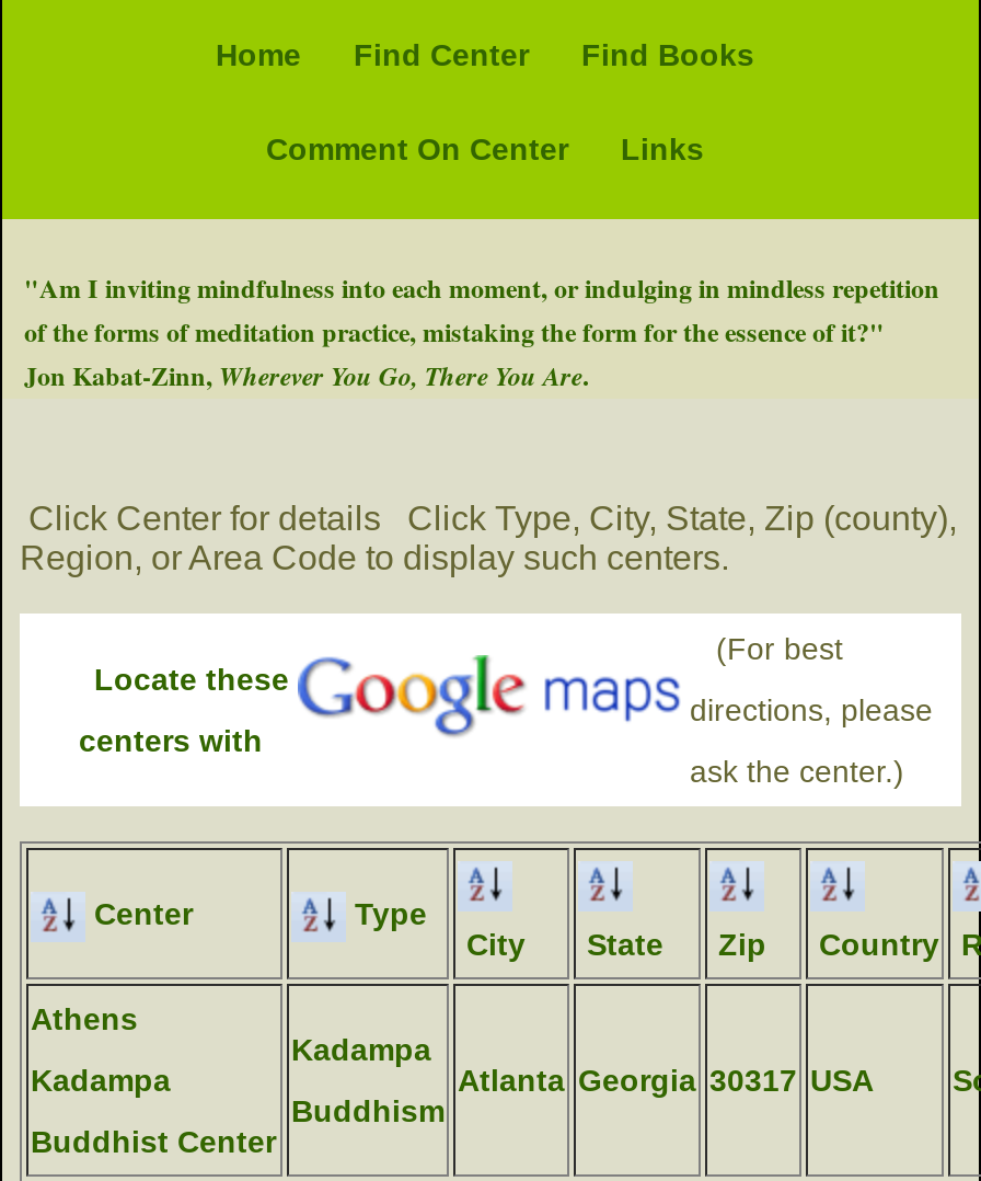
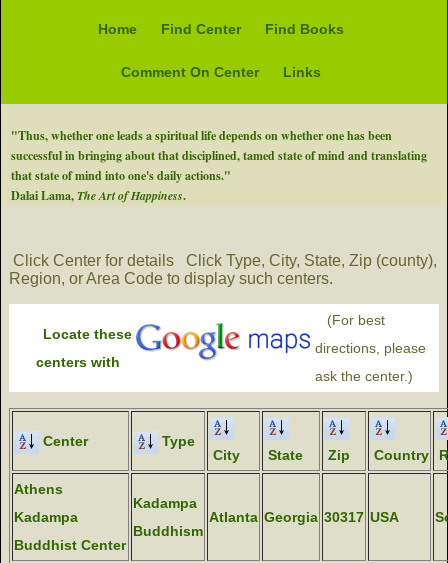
- "Am I inviting mindfulness into each moment, or indulging in mindless repetition
- of the forms of meditation practice, mistaking the form for the essence of it?"
- Jon Kabat-Zinn, Wherever You Go, There You Are.
+ "Thus, whether one leads a spiritual life depends on whether one has been
+ successful in bringing about that disciplined, tamed state of mind and translating
+ that state of mind into one's daily actions."
+ Dalai Lama, The Art of Happiness.
